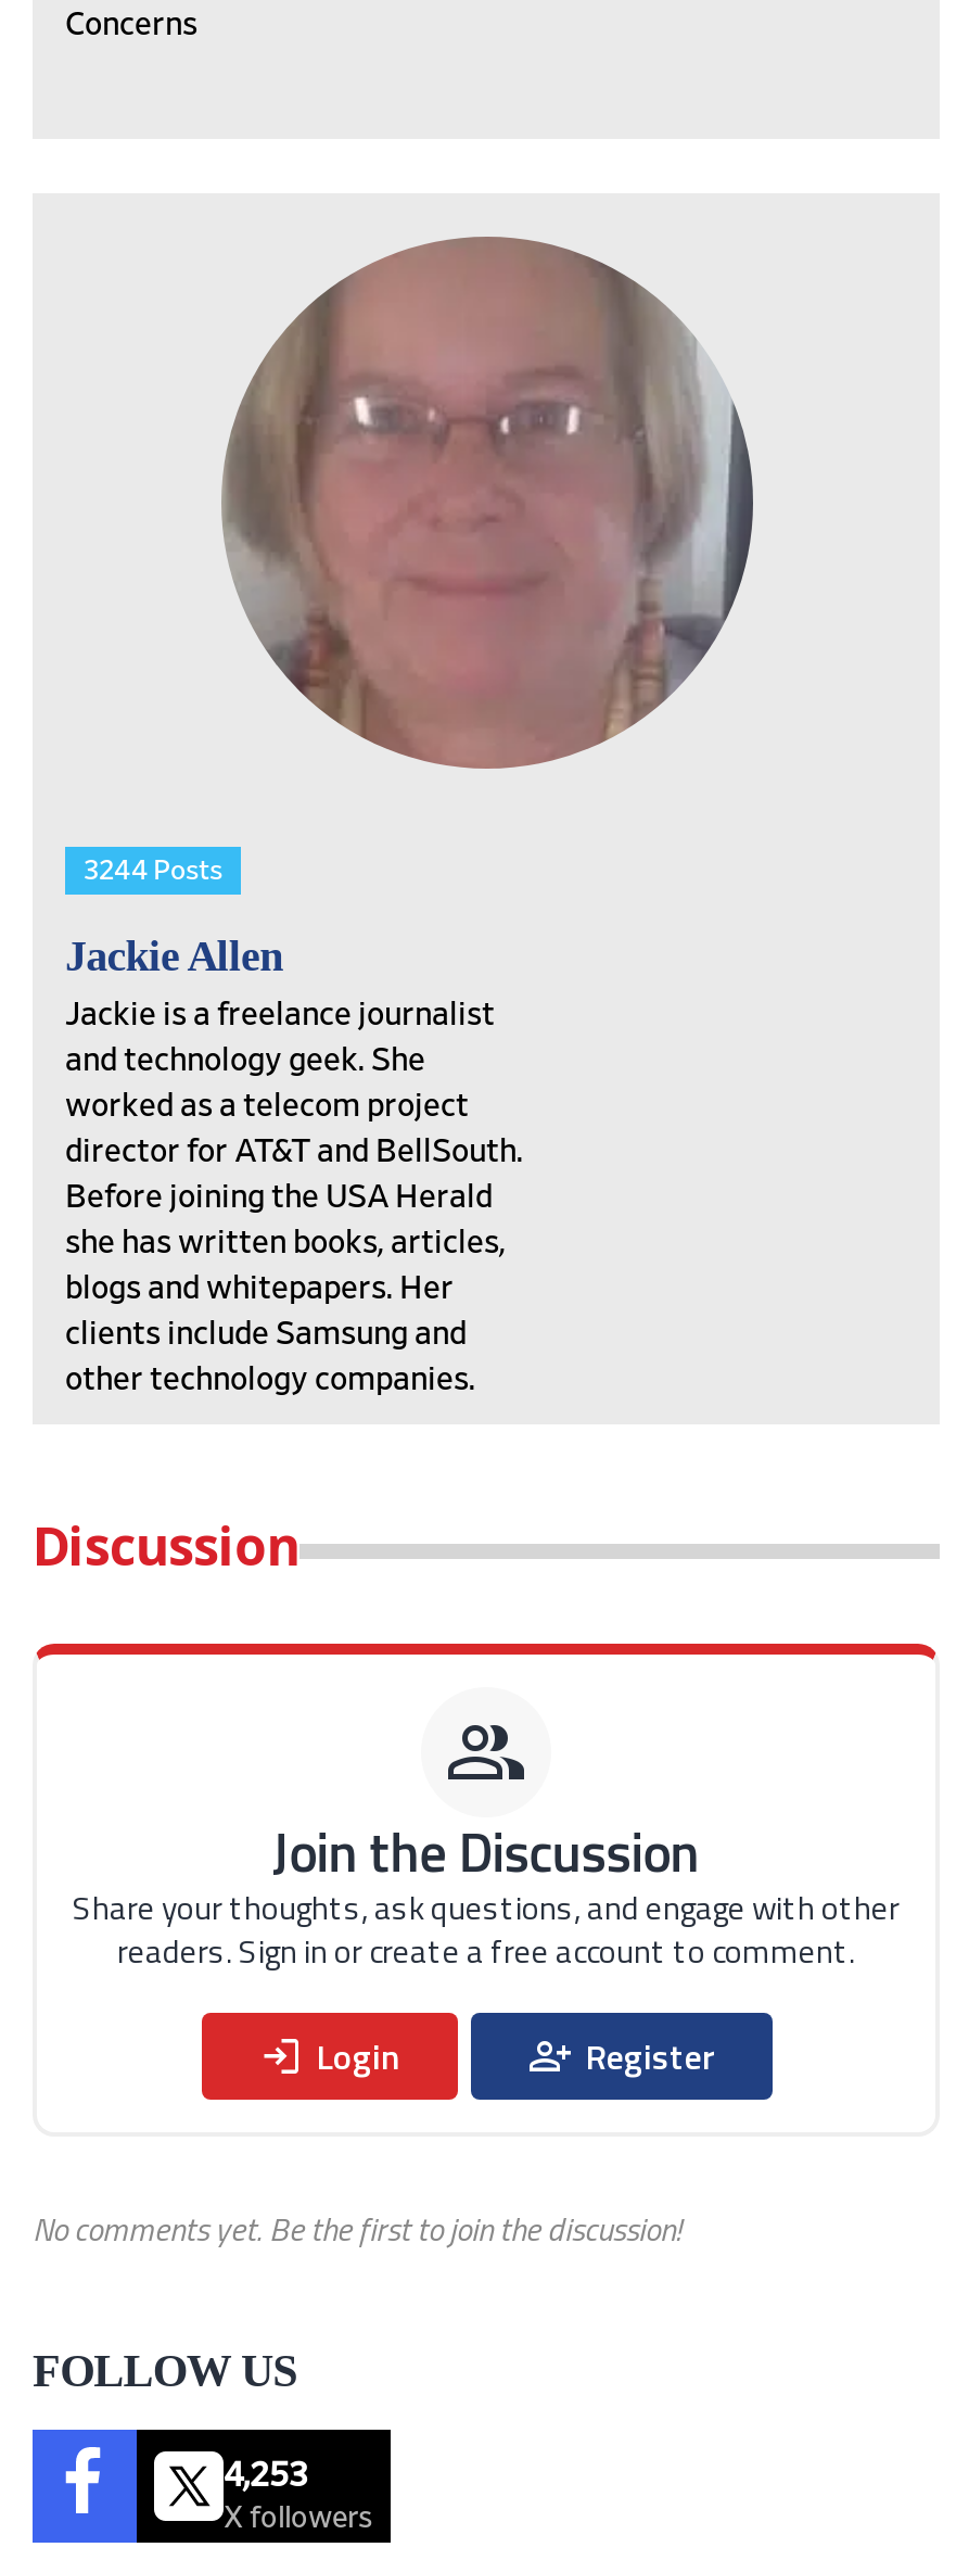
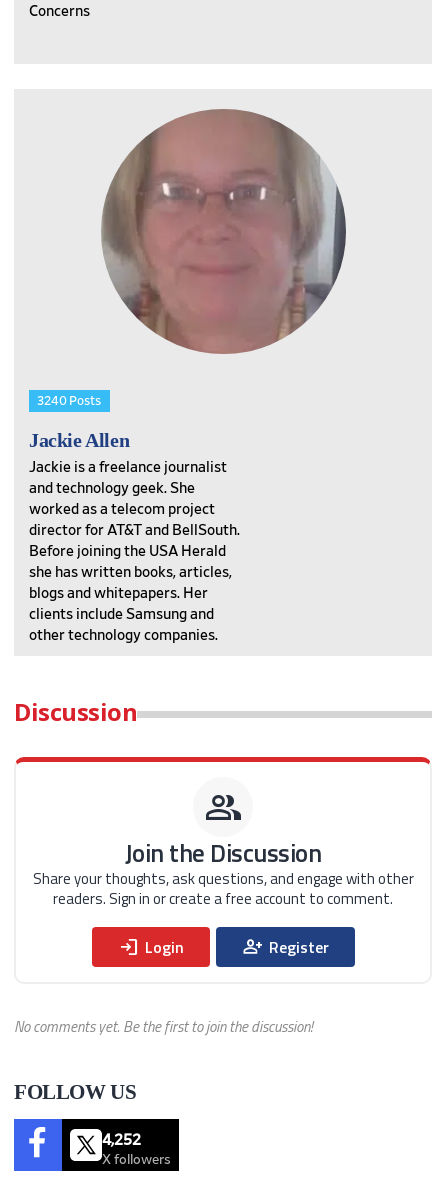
- 3244 Posts
+ 3240 Posts

- 4,253
+ 4,252
